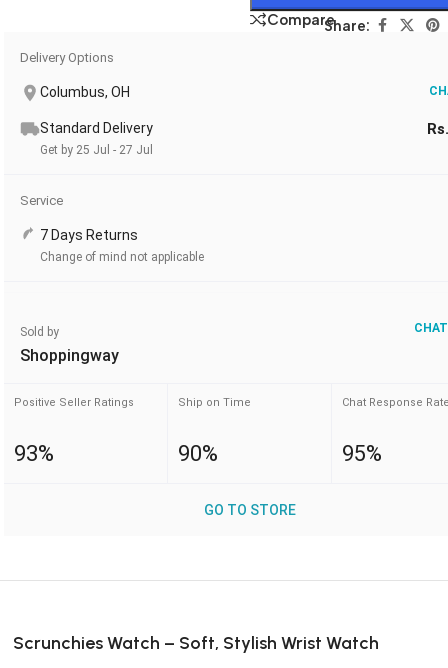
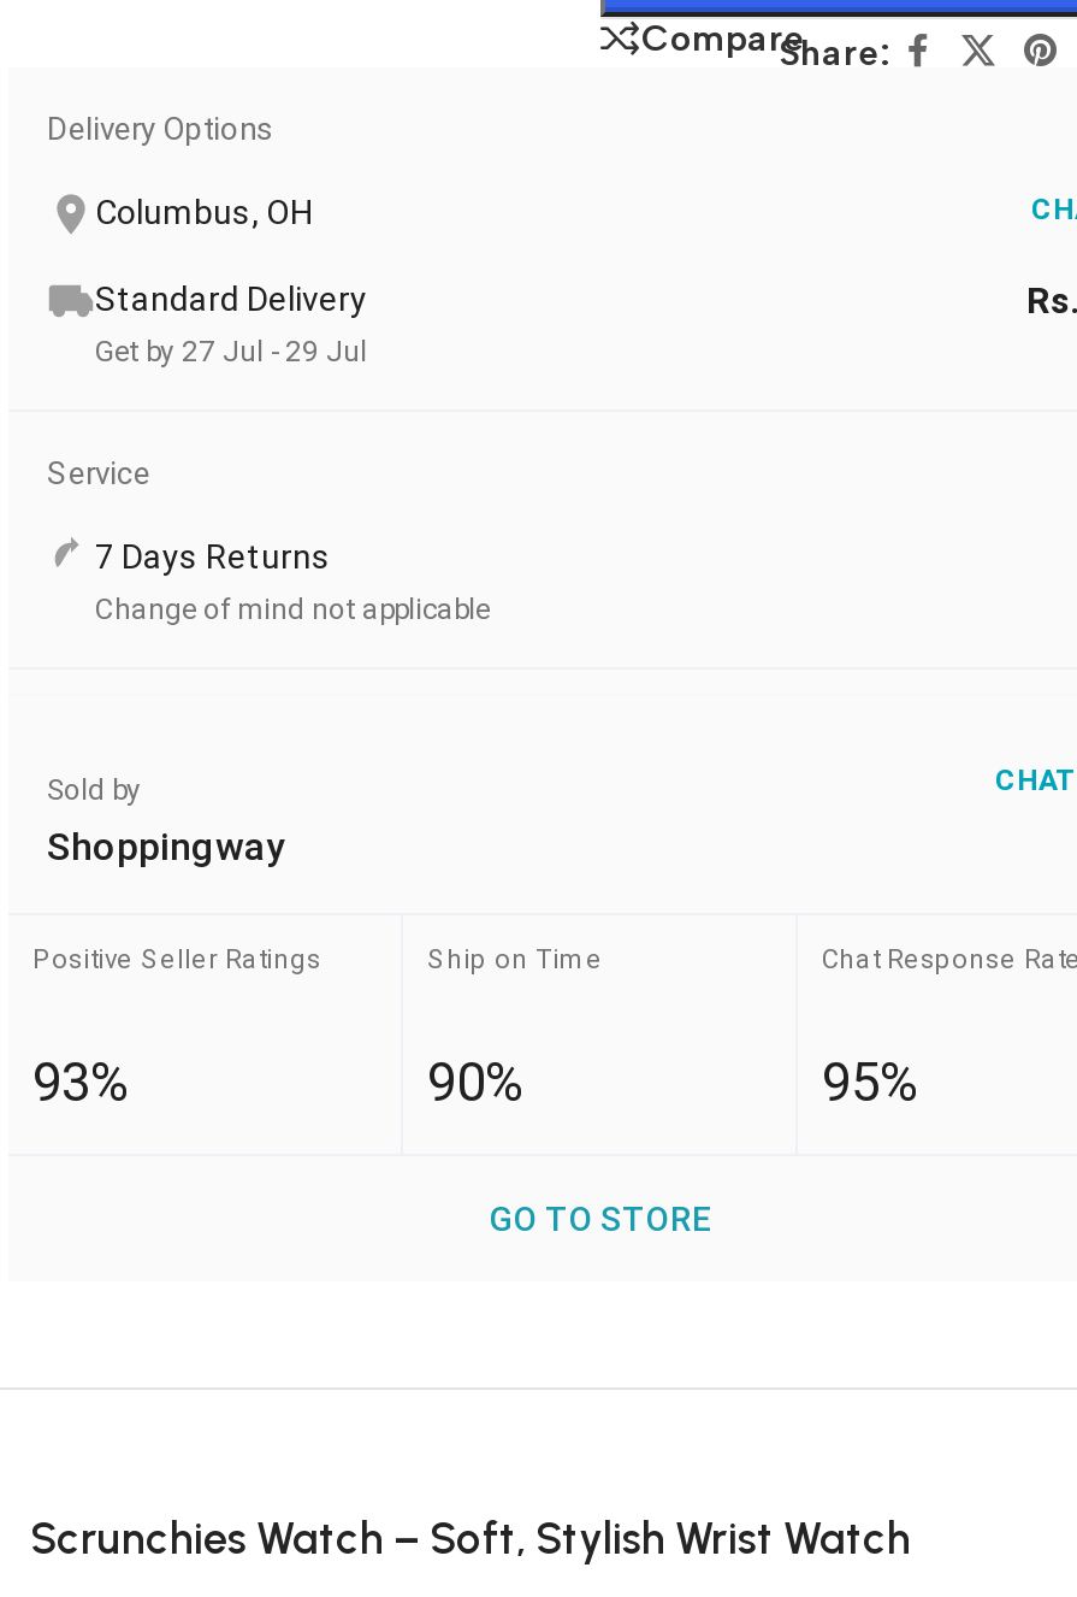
- Get by 25 Jul - 27 Jul
+ Get by 27 Jul - 29 Jul
